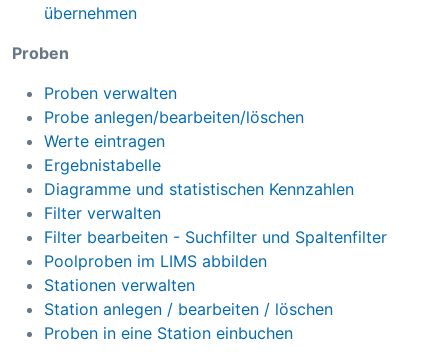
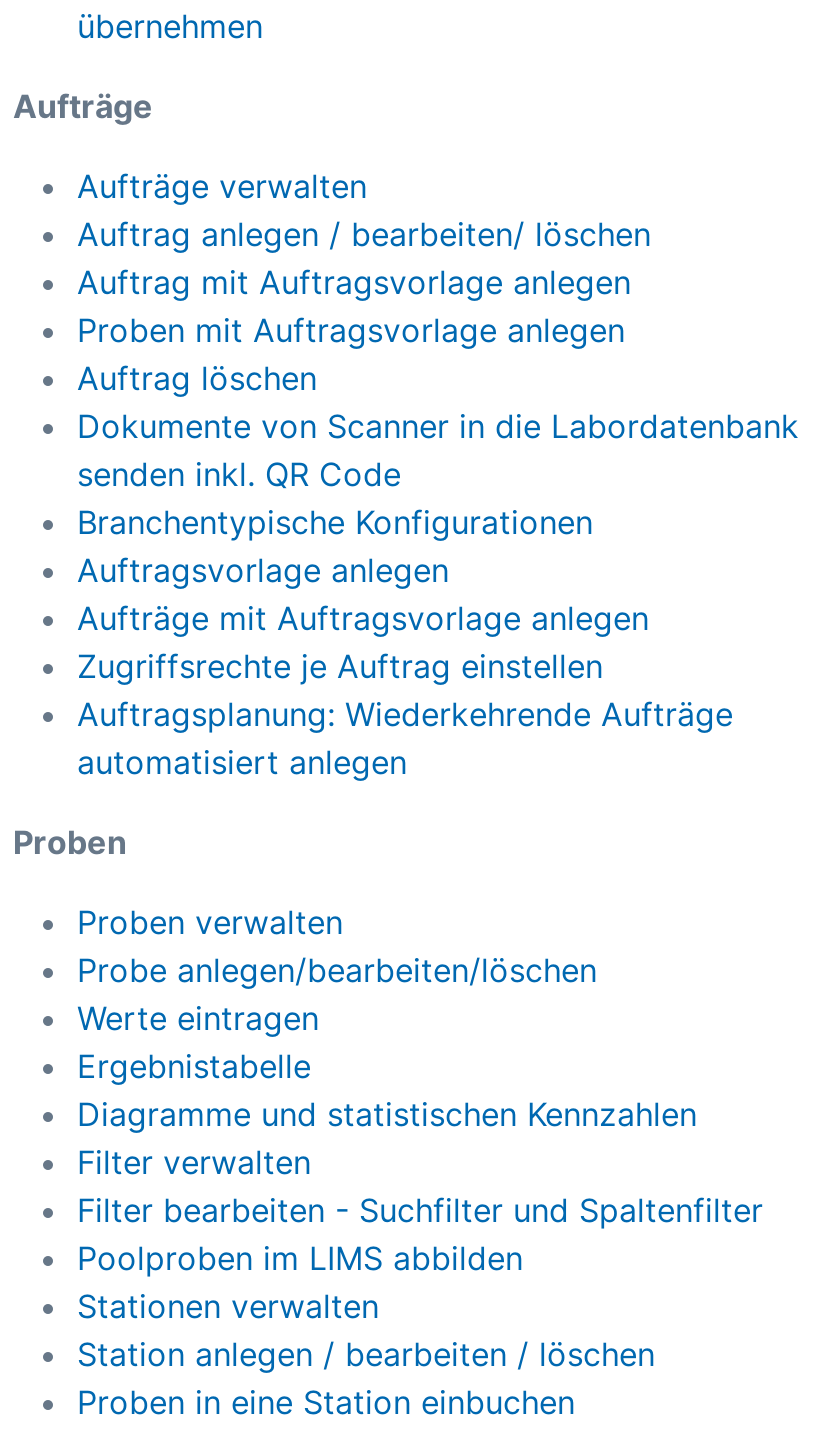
+ Aufträge
+ Aufträge verwalten
+ Auftrag anlegen / bearbeiten/ löschen
+ Auftrag mit Auftragsvorlage anlegen
+ Proben mit Auftragsvorlage anlegen
+ Auftrag löschen
+ Dokumente von Scanner in die Labordatenbank
+ senden inkl. QR Code
+ Branchentypische Konfigurationen
+ Auftragsvorlage anlegen
+ Aufträge mit Auftragsvorlage anlegen
+ Zugriffsrechte je Auftrag einstellen
+ Auftragsplanung: Wiederkehrende Aufträge
+ automatisiert anlegen
